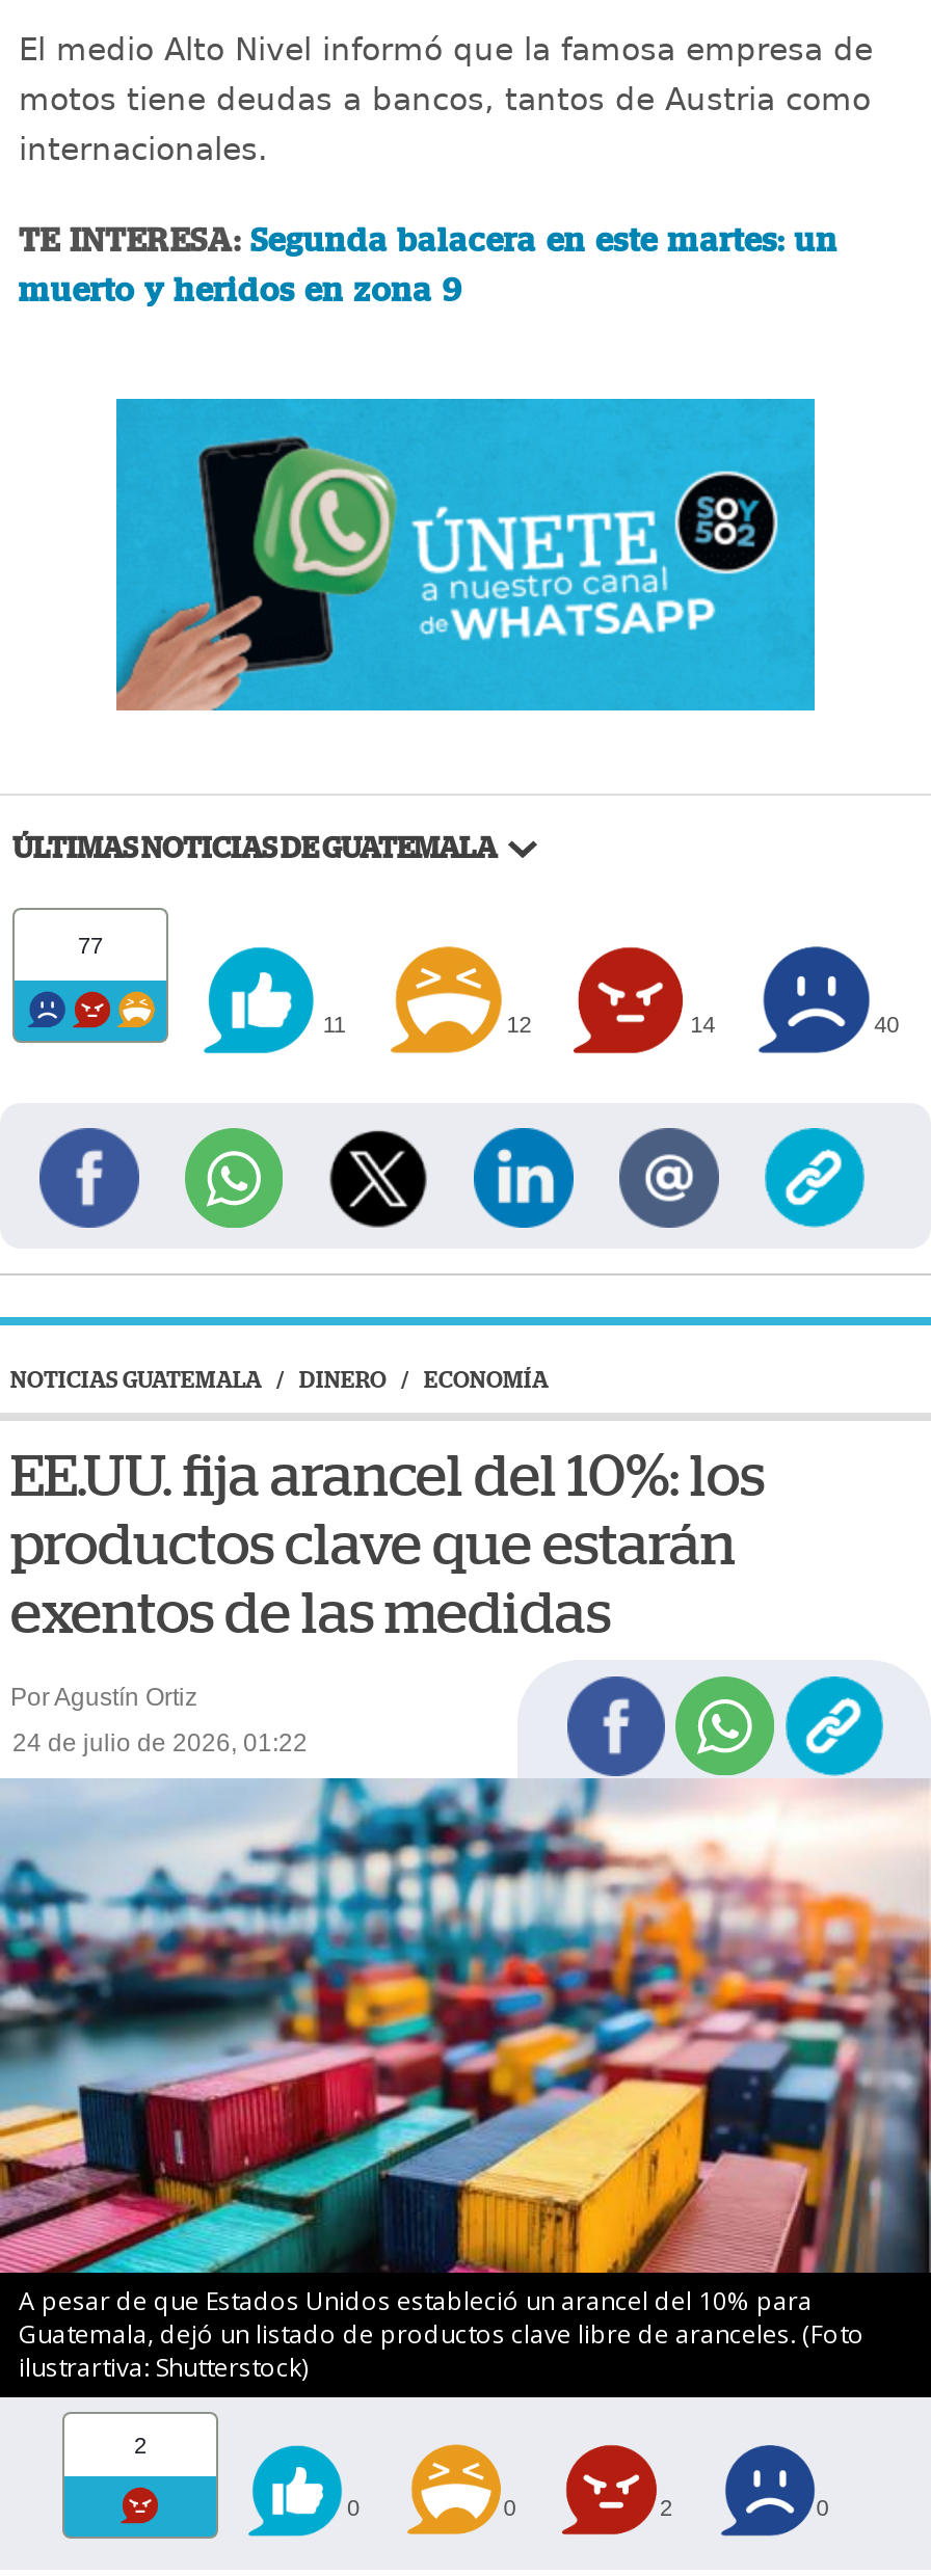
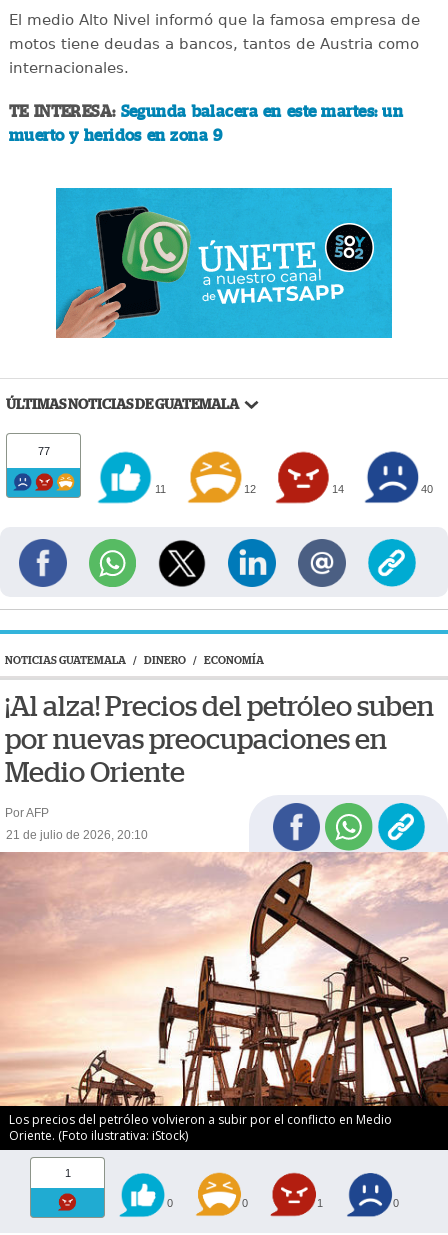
- EE.UU. fija arancel del 10%: los
- productos clave que estarán
- exentos de las medidas
+ ¡Al alza! Precios del petróleo suben
+ por nuevas preocupaciones en
+ Medio Oriente

- Por Agustín Ortiz
+ Por AFP

- 24 de julio de 2026, 01:22
+ 21 de julio de 2026, 20:10

- [image]
- A pesar de que Estados Unidos estableció un arancel del 10% para
- Guatemala, dejó un listado de productos clave libre de aranceles. (Foto
- ilustrartiva: Shutterstock)
+ [image]
+ Los precios del petróleo volvieron a subir por el conflicto en Medio
+ Oriente. (Foto ilustrativa: iStock)

- 2
+ 1

- 2
+ 1
